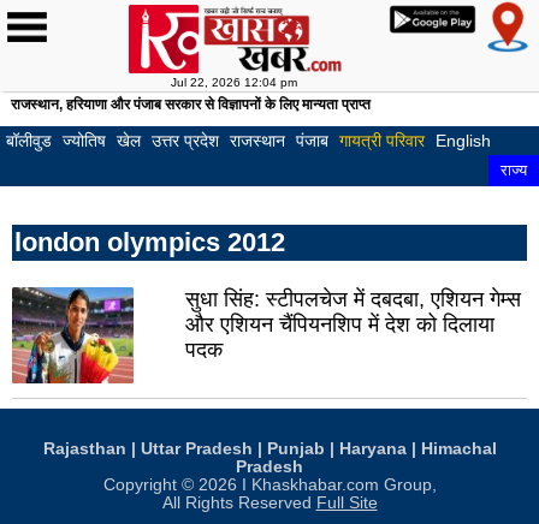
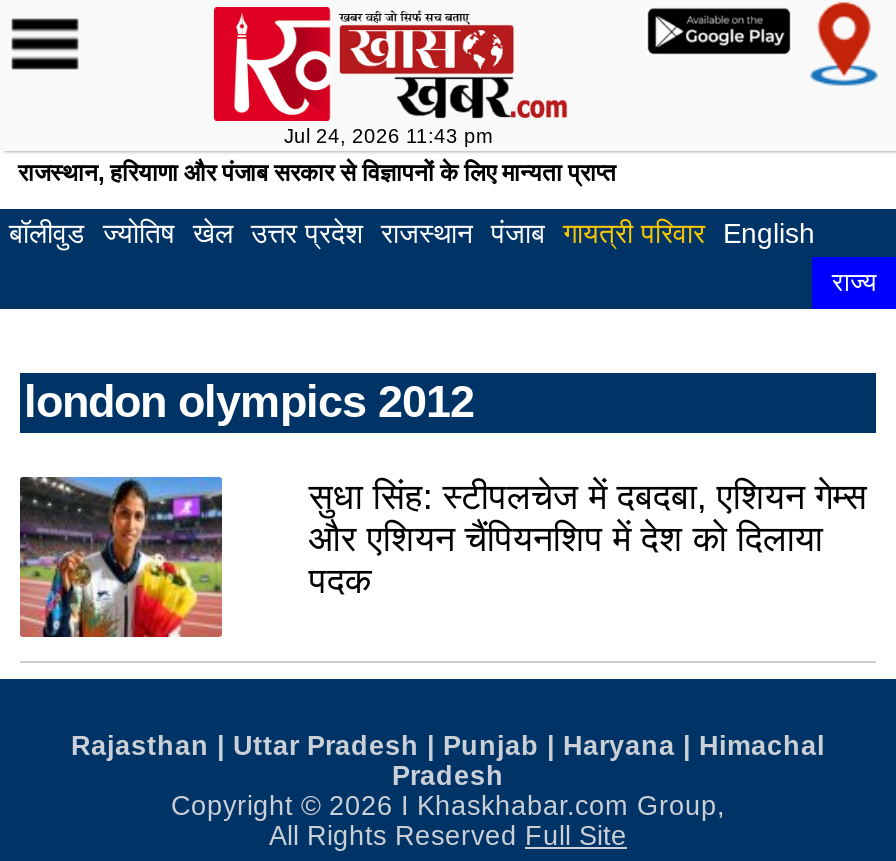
- Jul 22, 2026 12:04 pm
+ Jul 24, 2026 11:43 pm
